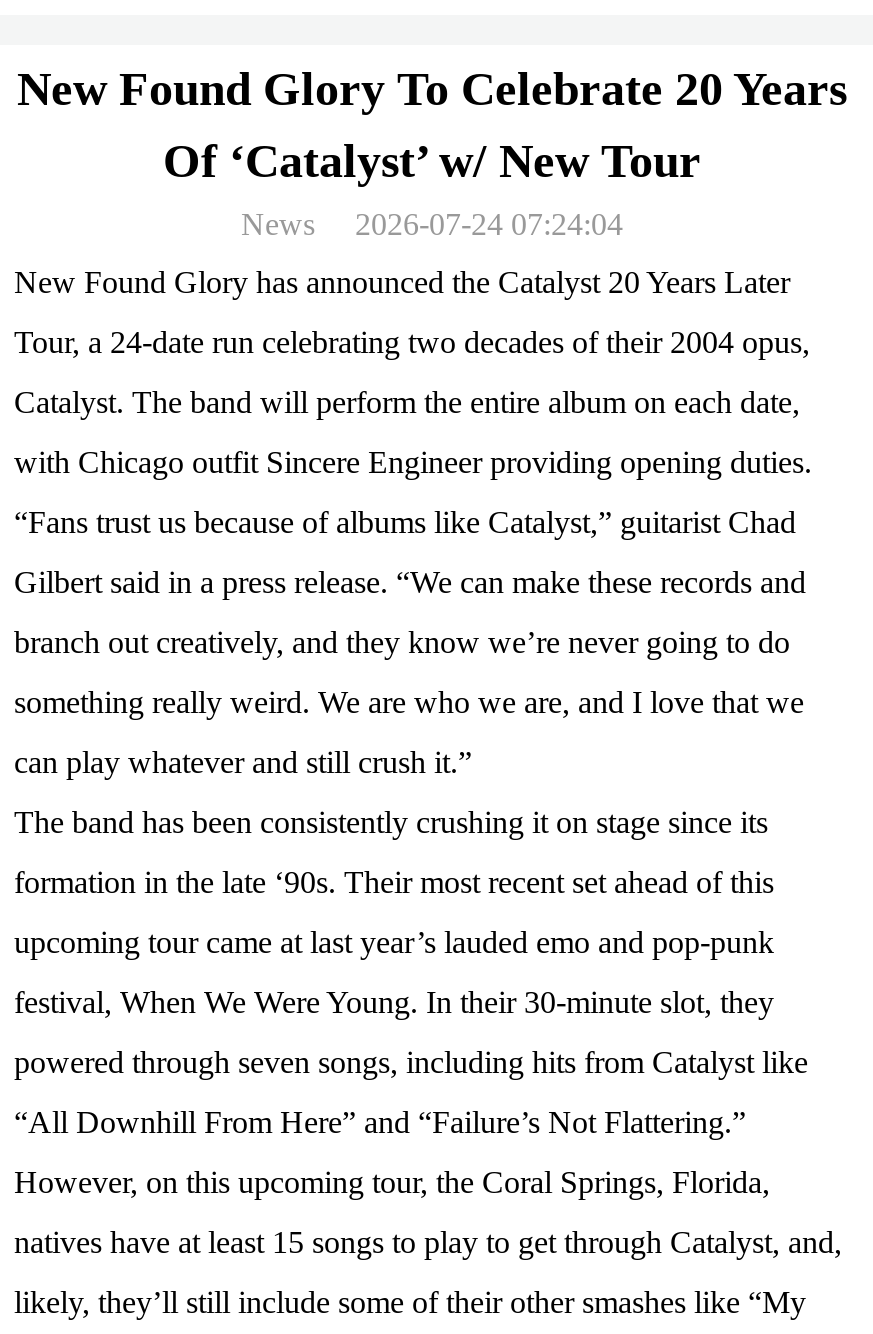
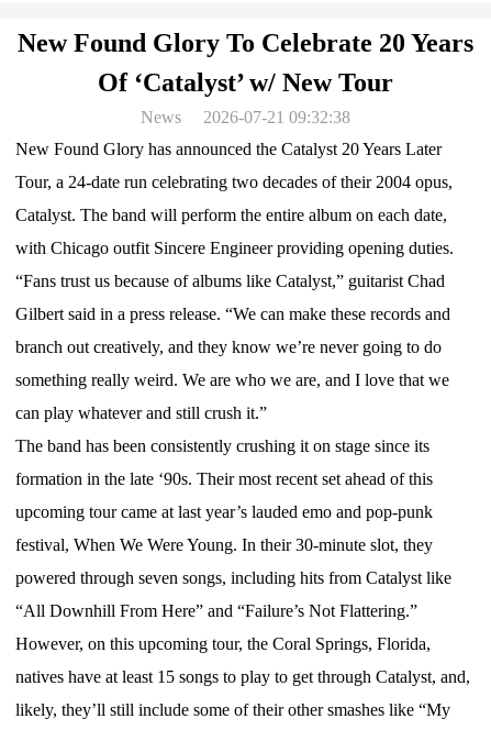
- News 2026-07-24 07:24:04
+ News 2026-07-21 09:32:38
